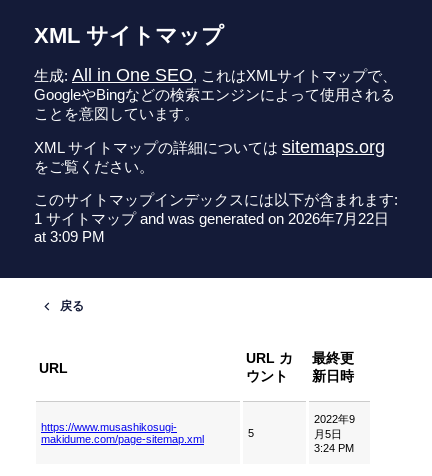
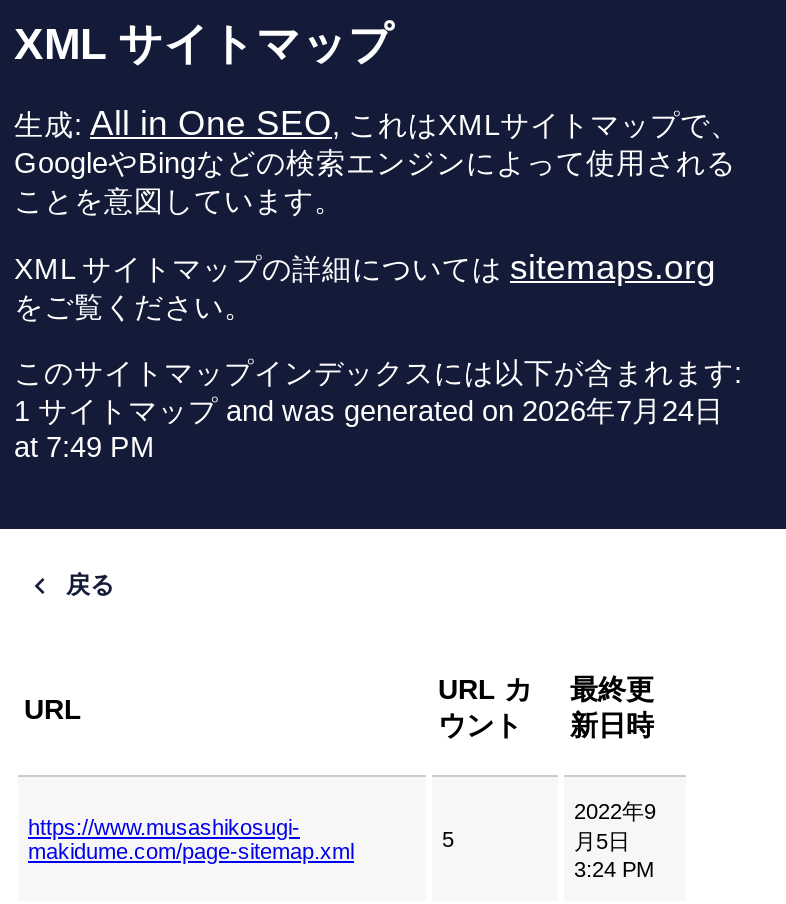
- 1 サイトマップ and was generated on 2026年7月22日
+ 1 サイトマップ and was generated on 2026年7月24日

- at 3:09 PM
+ at 7:49 PM
